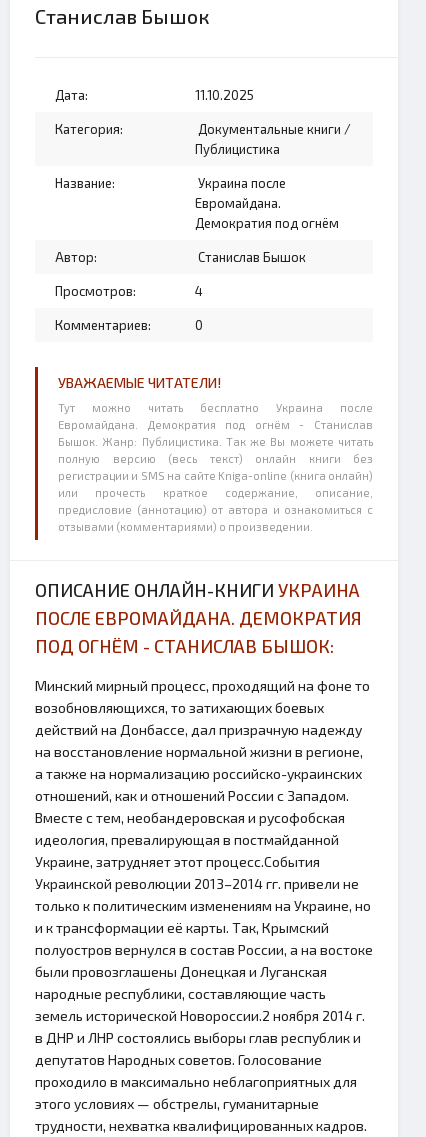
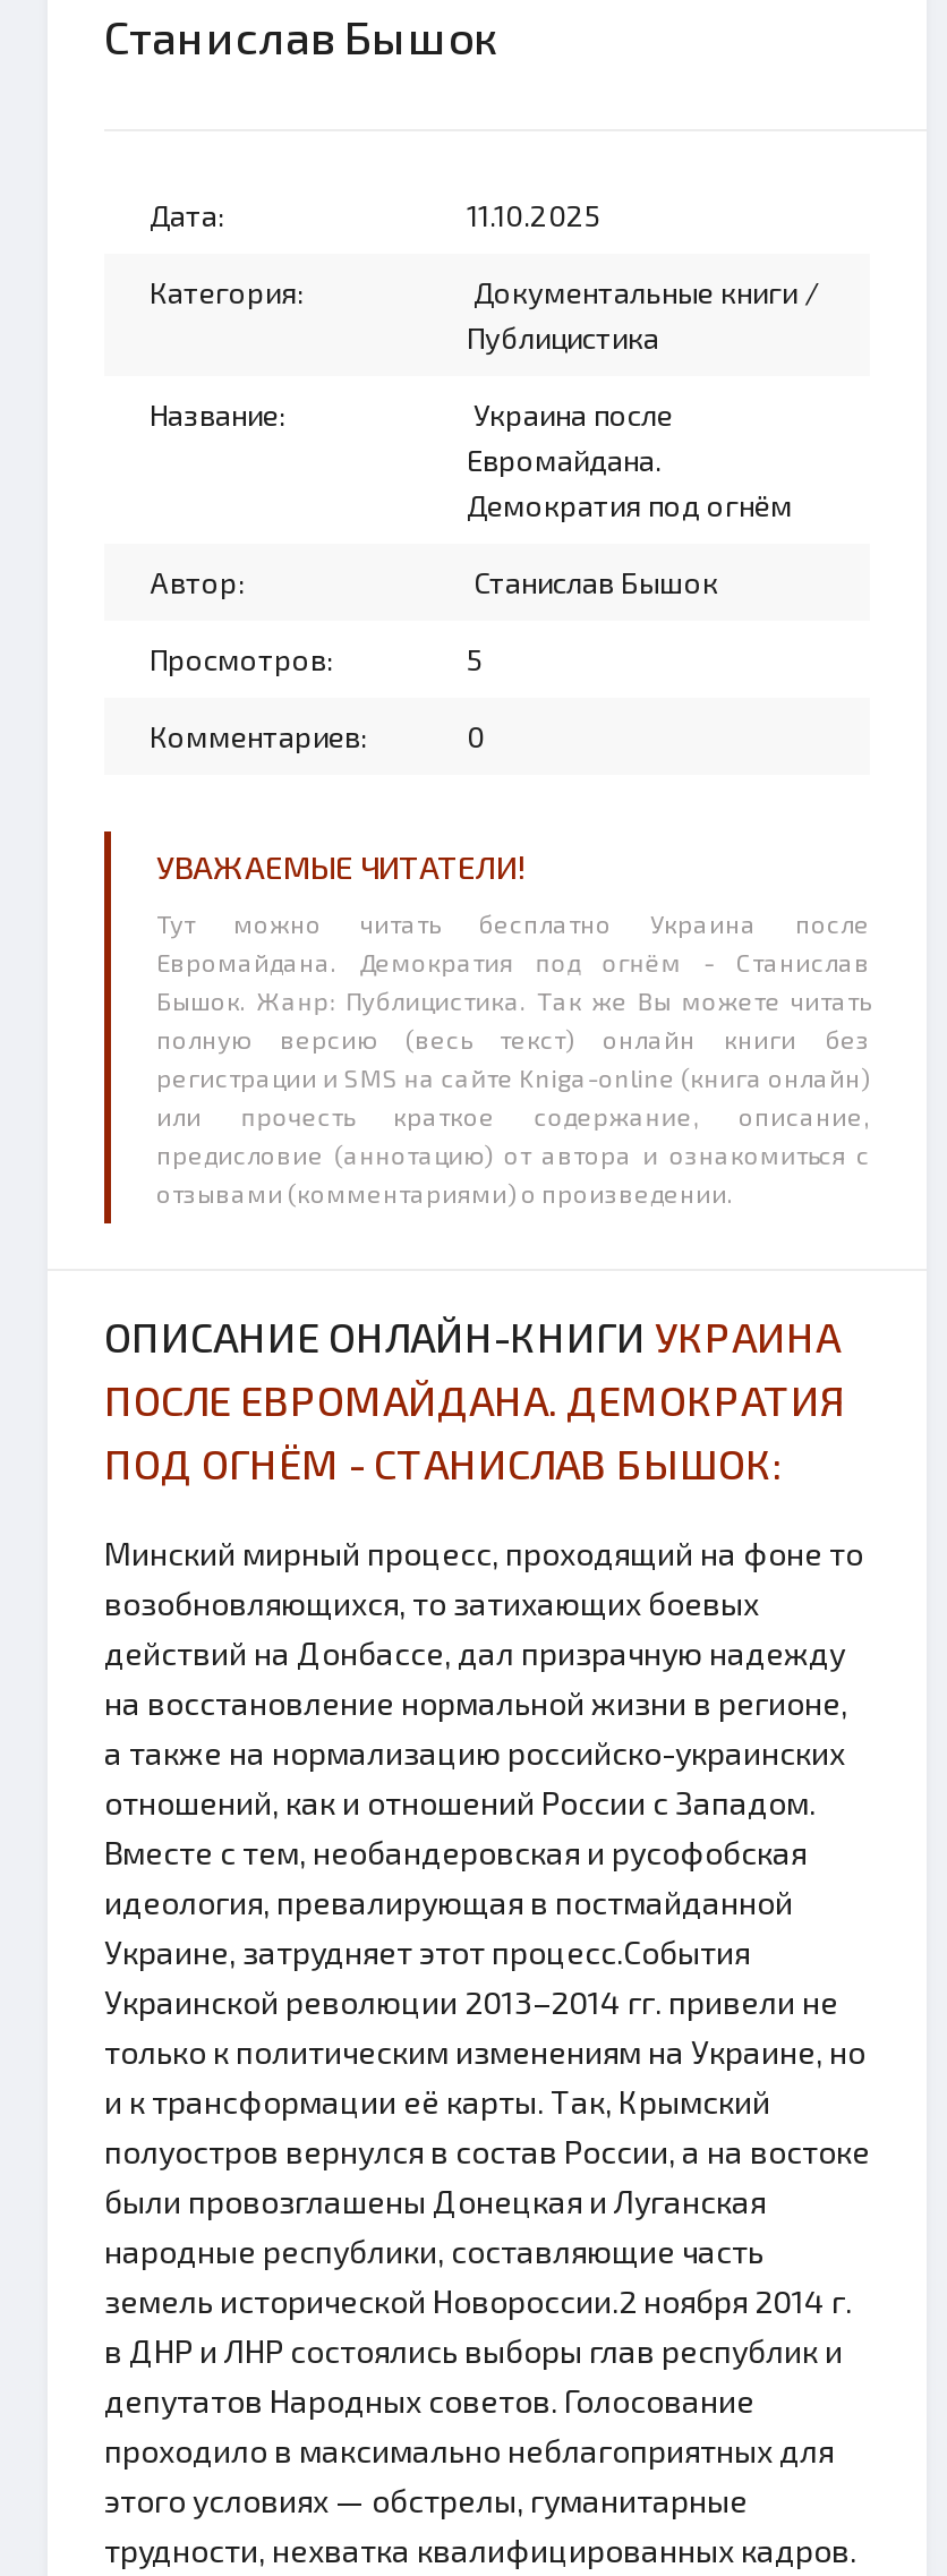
- 4
+ 5
